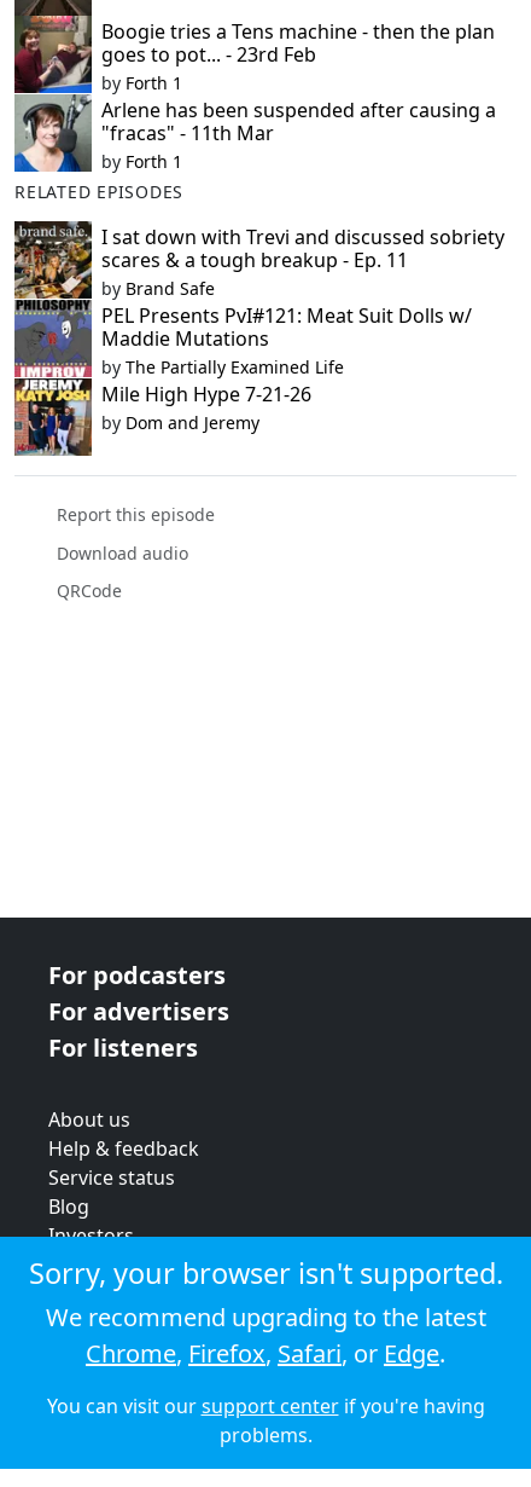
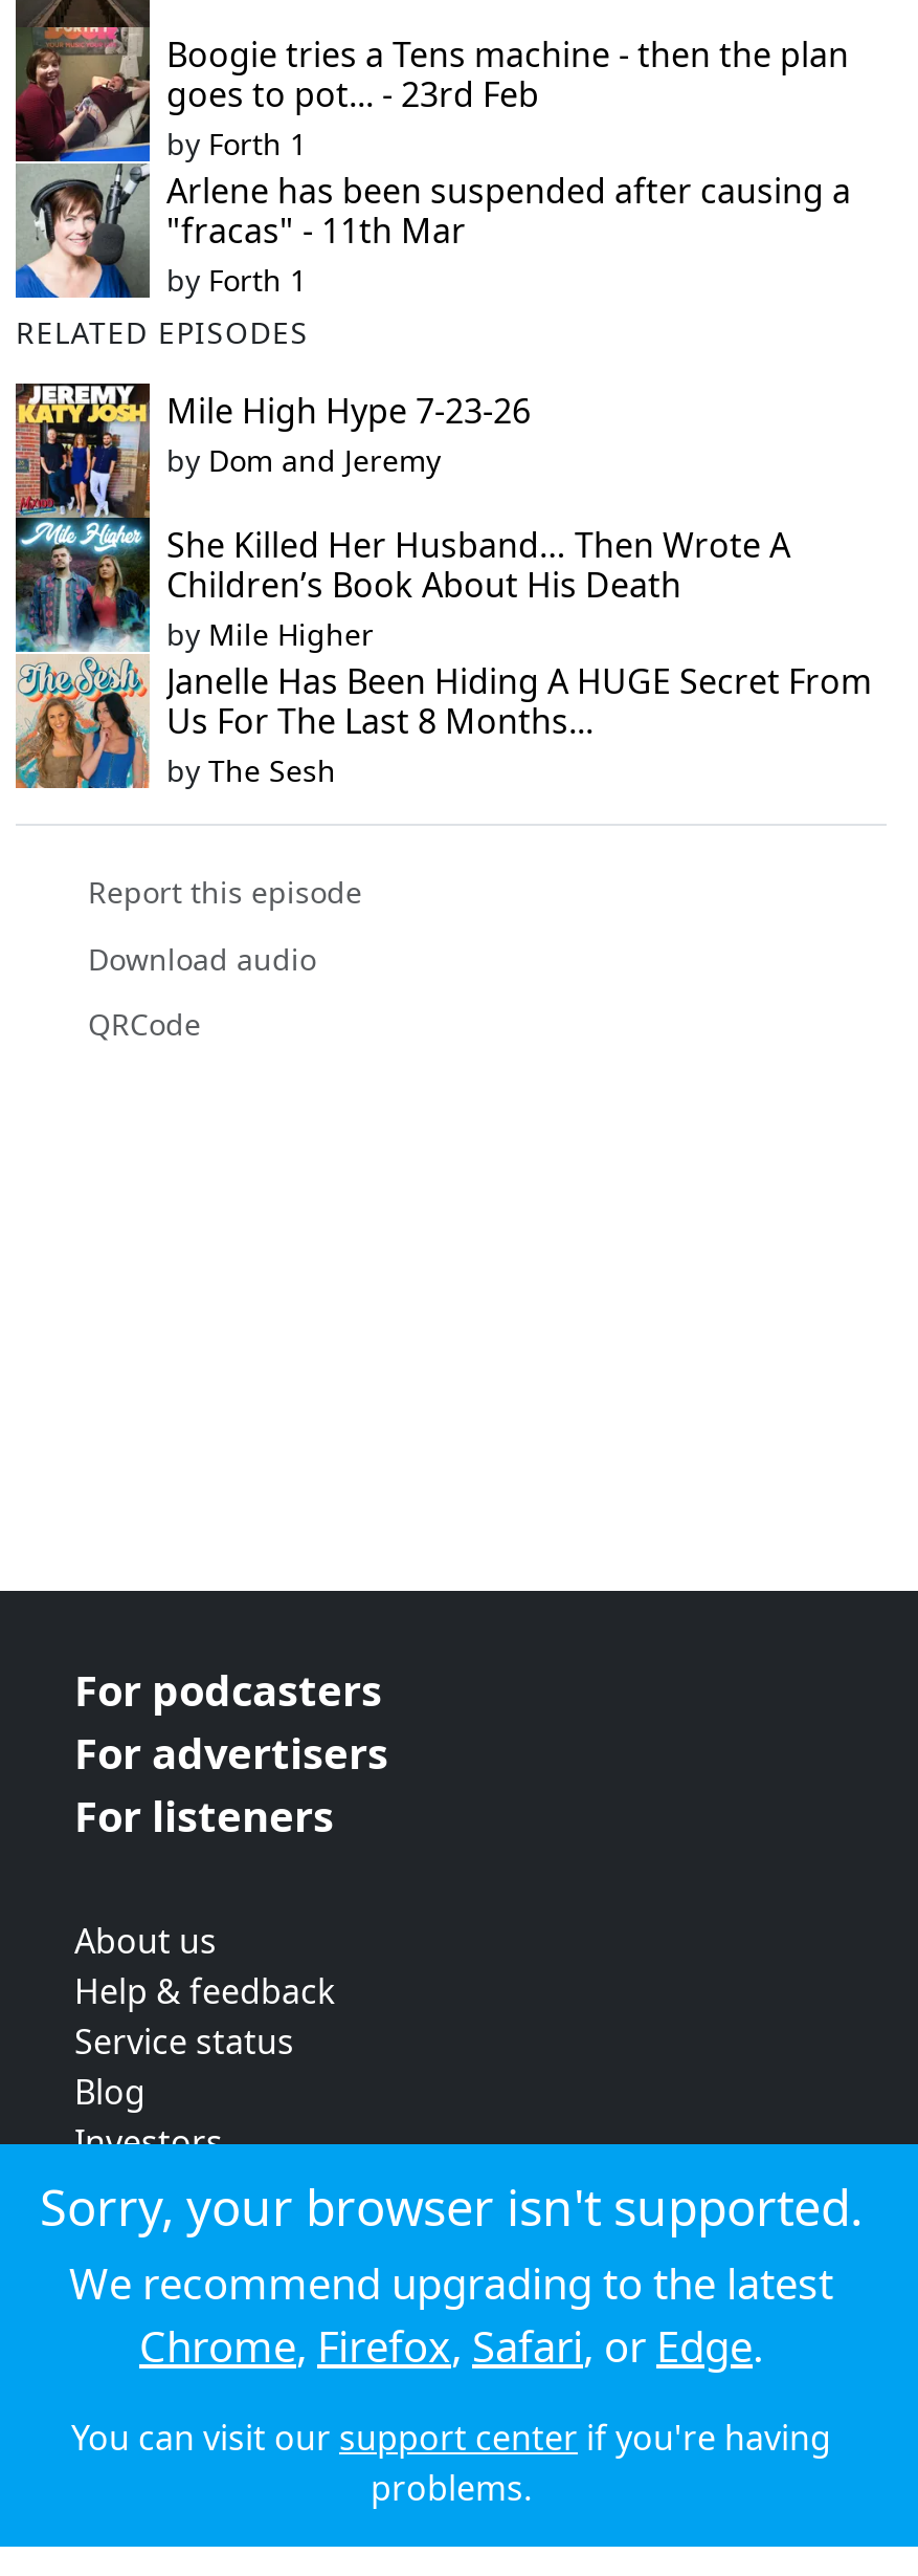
- [image]
+ [image]

- I sat down with Trevi and discussed sobriety
- scares & a tough breakup - Ep. 11
- by Brand Safe
- PEL Presents PvI#121: Meat Suit Dolls w/
- Maddie Mutations
- by The Partially Examined Life
- Mile High Hype 7-21-26
+ Mile High Hype 7-23-26

moved up: by Dom and Jeremy

+ She Killed Her Husband… Then Wrote A
+ Children’s Book About His Death
+ by Mile Higher
+ Janelle Has Been Hiding A HUGE Secret From
+ Us For The Last 8 Months...
+ by The Sesh
